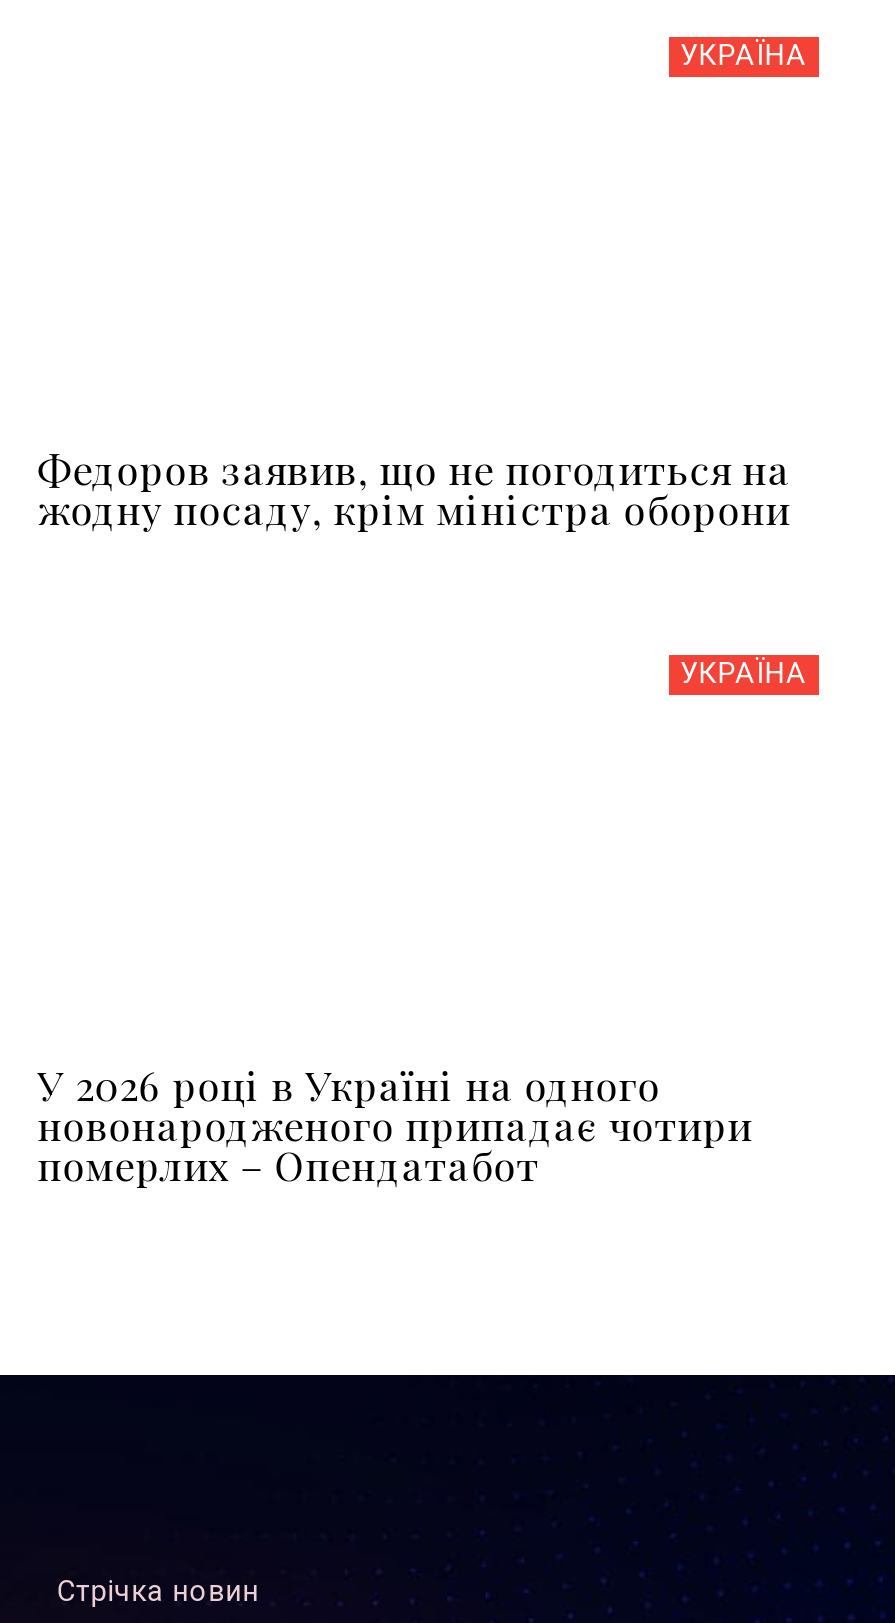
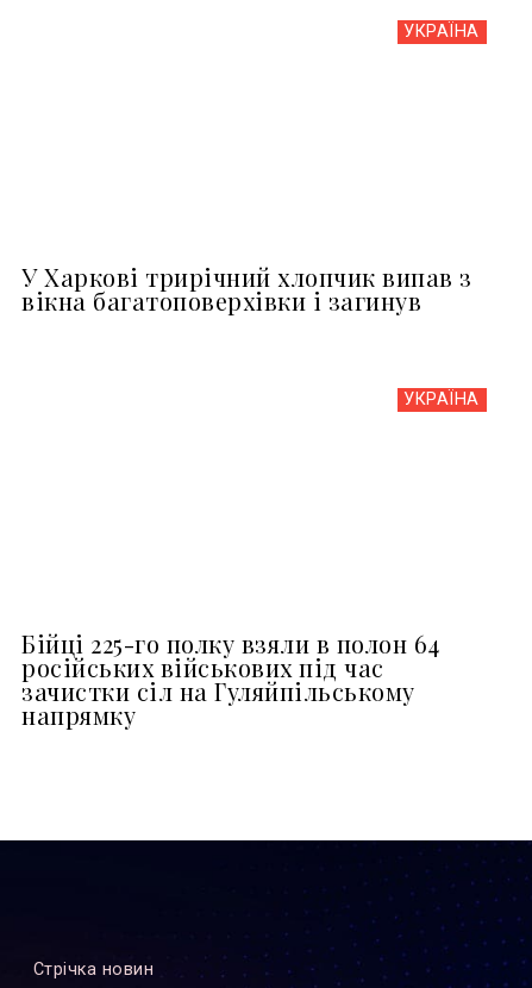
- Федоров заявив, що не погодиться на
- жодну посаду, крім міністра оборони
+ У Харкові трирічний хлопчик випав з
+ вікна багатоповерхівки і загинув

- У 2026 році в Україні на одного
- новонародженого припадає чотири
- померлих – Опендатабот
+ Бійці 225-го полку взяли в полон 64
+ російських військових під час
+ зачистки сіл на Гуляйпільському
+ напрямку
